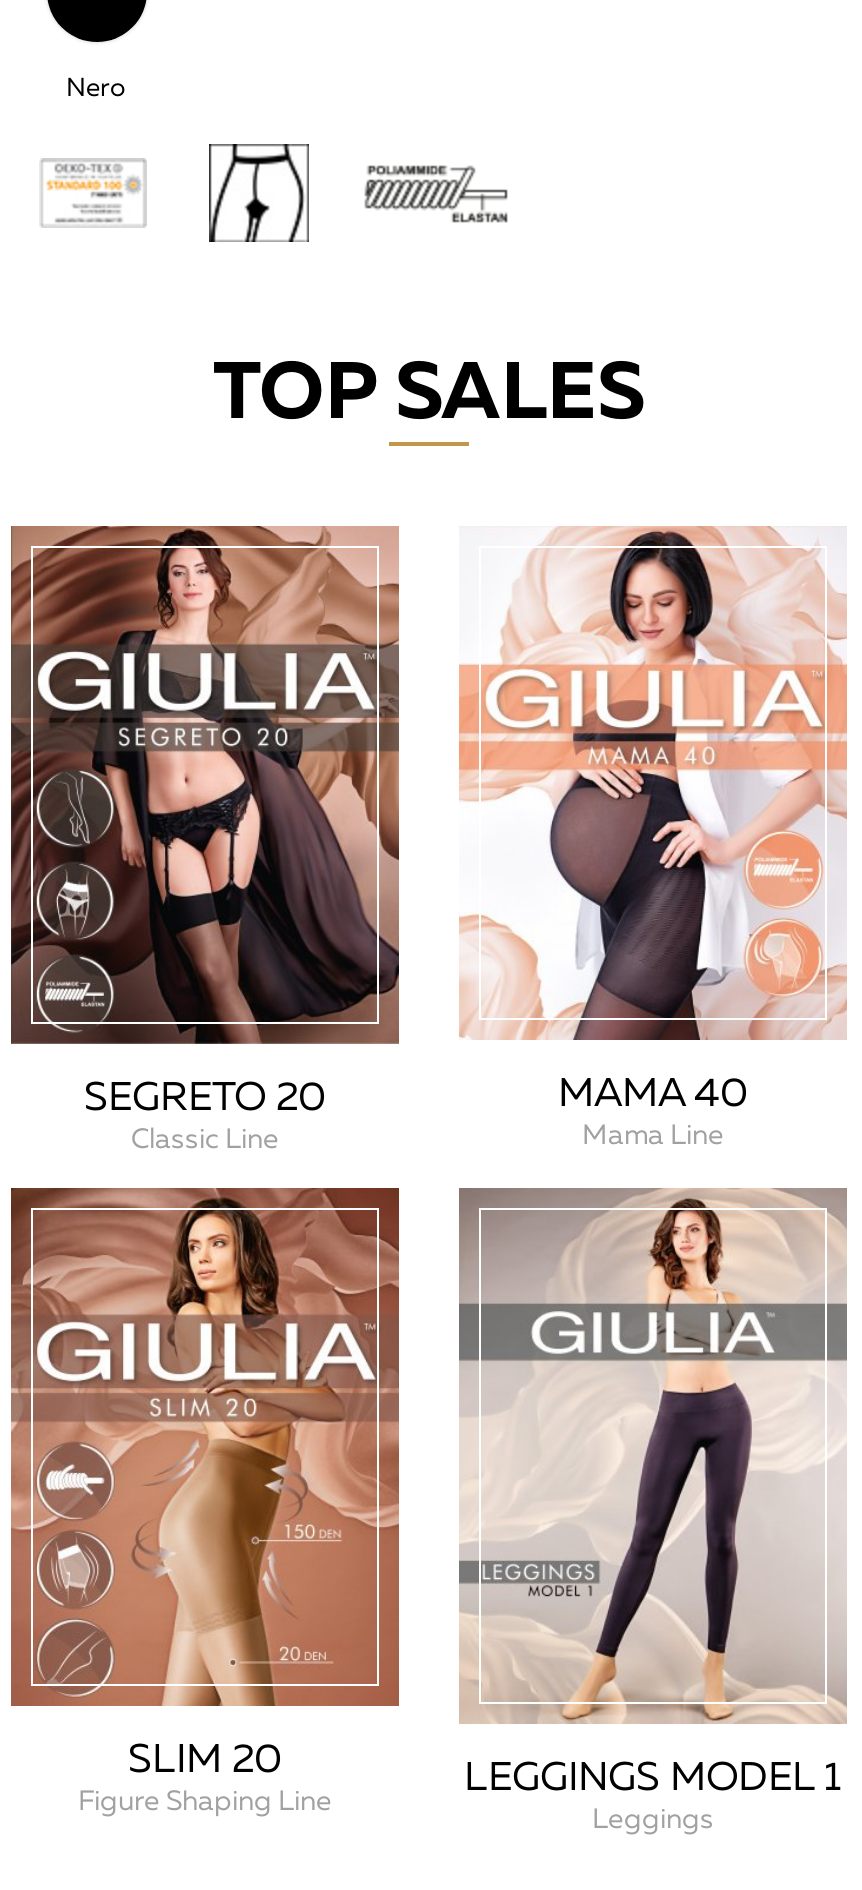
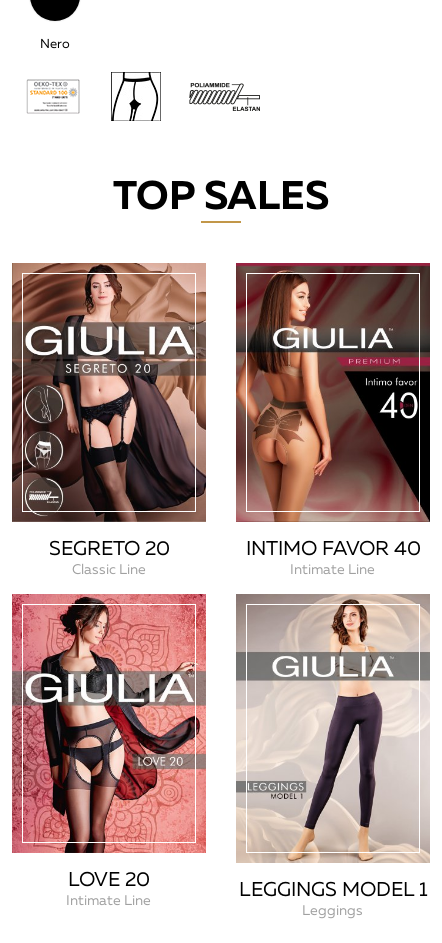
- [image]
- MAMA 40
- Mama Line
+ [image]
+ INTIMO FAVOR 40
+ Intimate Line

- [image]
- SLIM 20
- Figure Shaping Line
+ [image]
+ LOVE 20
+ Intimate Line
